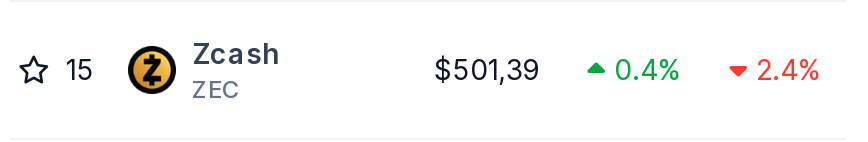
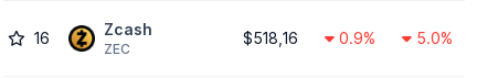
- 15
+ 16

- $501,39
+ $518,16

- 0.4%
+ 0.9%

- 2.4%
+ 5.0%
